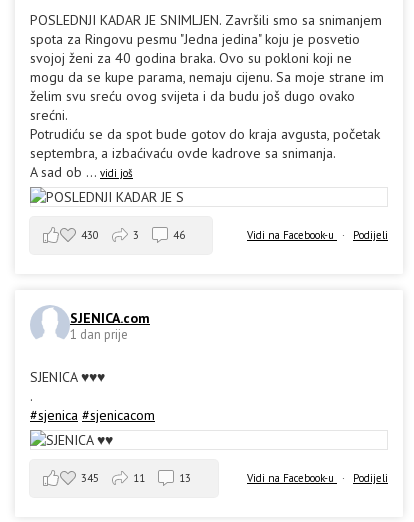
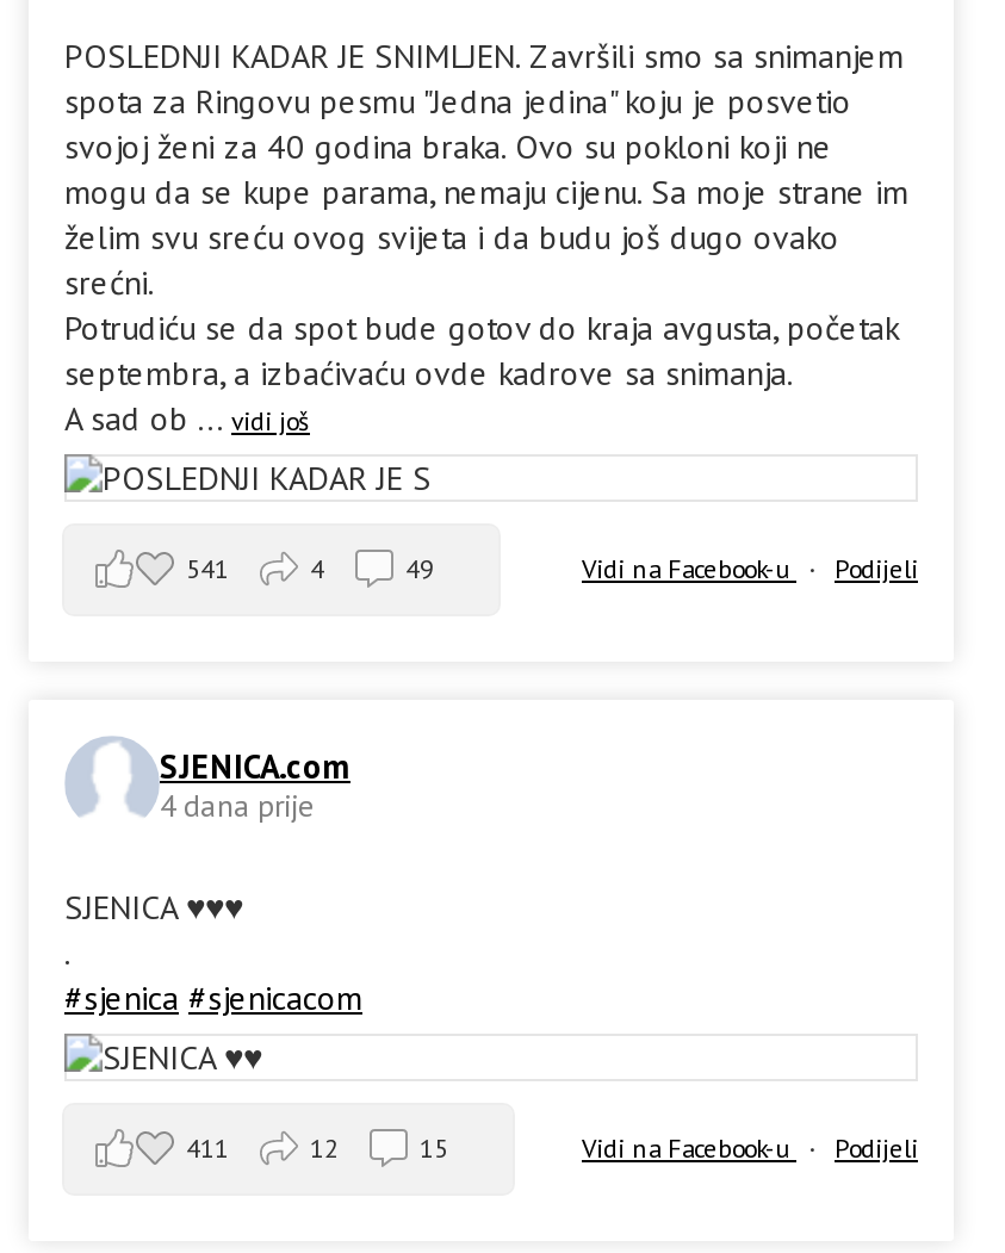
- 430
+ 541

- 3
+ 4

- 46
+ 49

- 1 dan prije
+ 4 dana prije

- 345
+ 411

- 11
+ 12

- 13
+ 15
